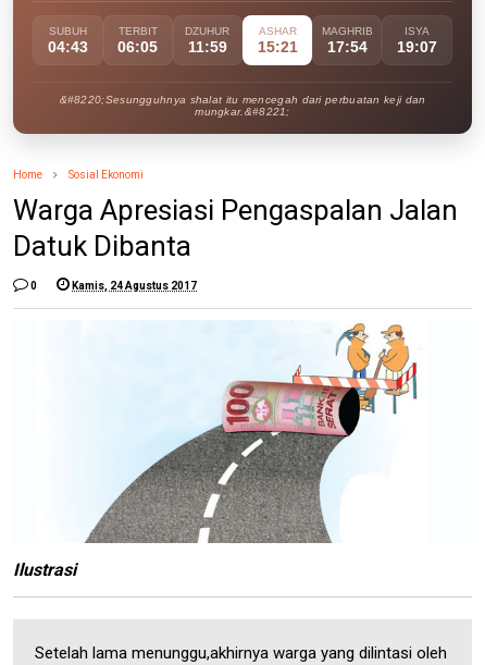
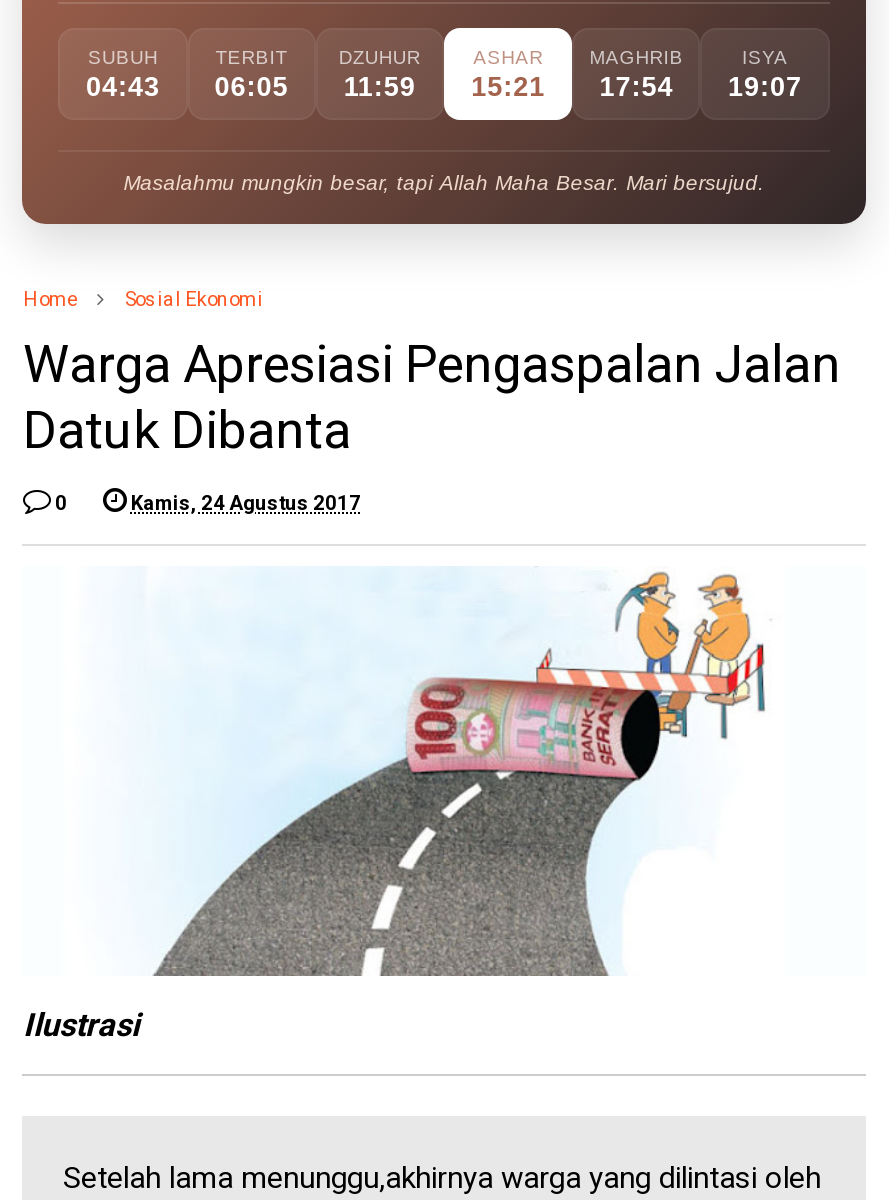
- &#8220;Sesungguhnya shalat itu mencegah dari perbuatan keji dan
- mungkar.&#8221;
+ Masalahmu mungkin besar, tapi Allah Maha Besar. Mari bersujud.
